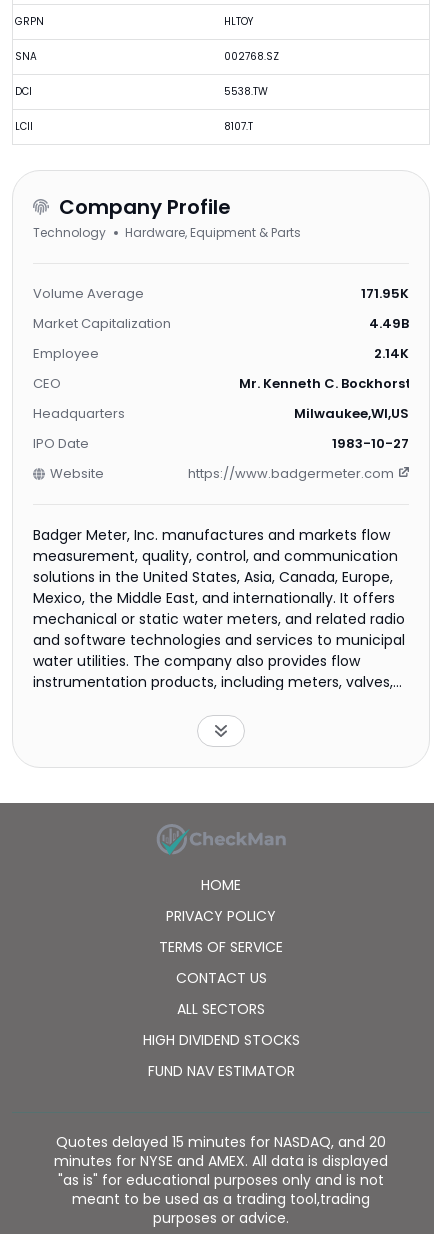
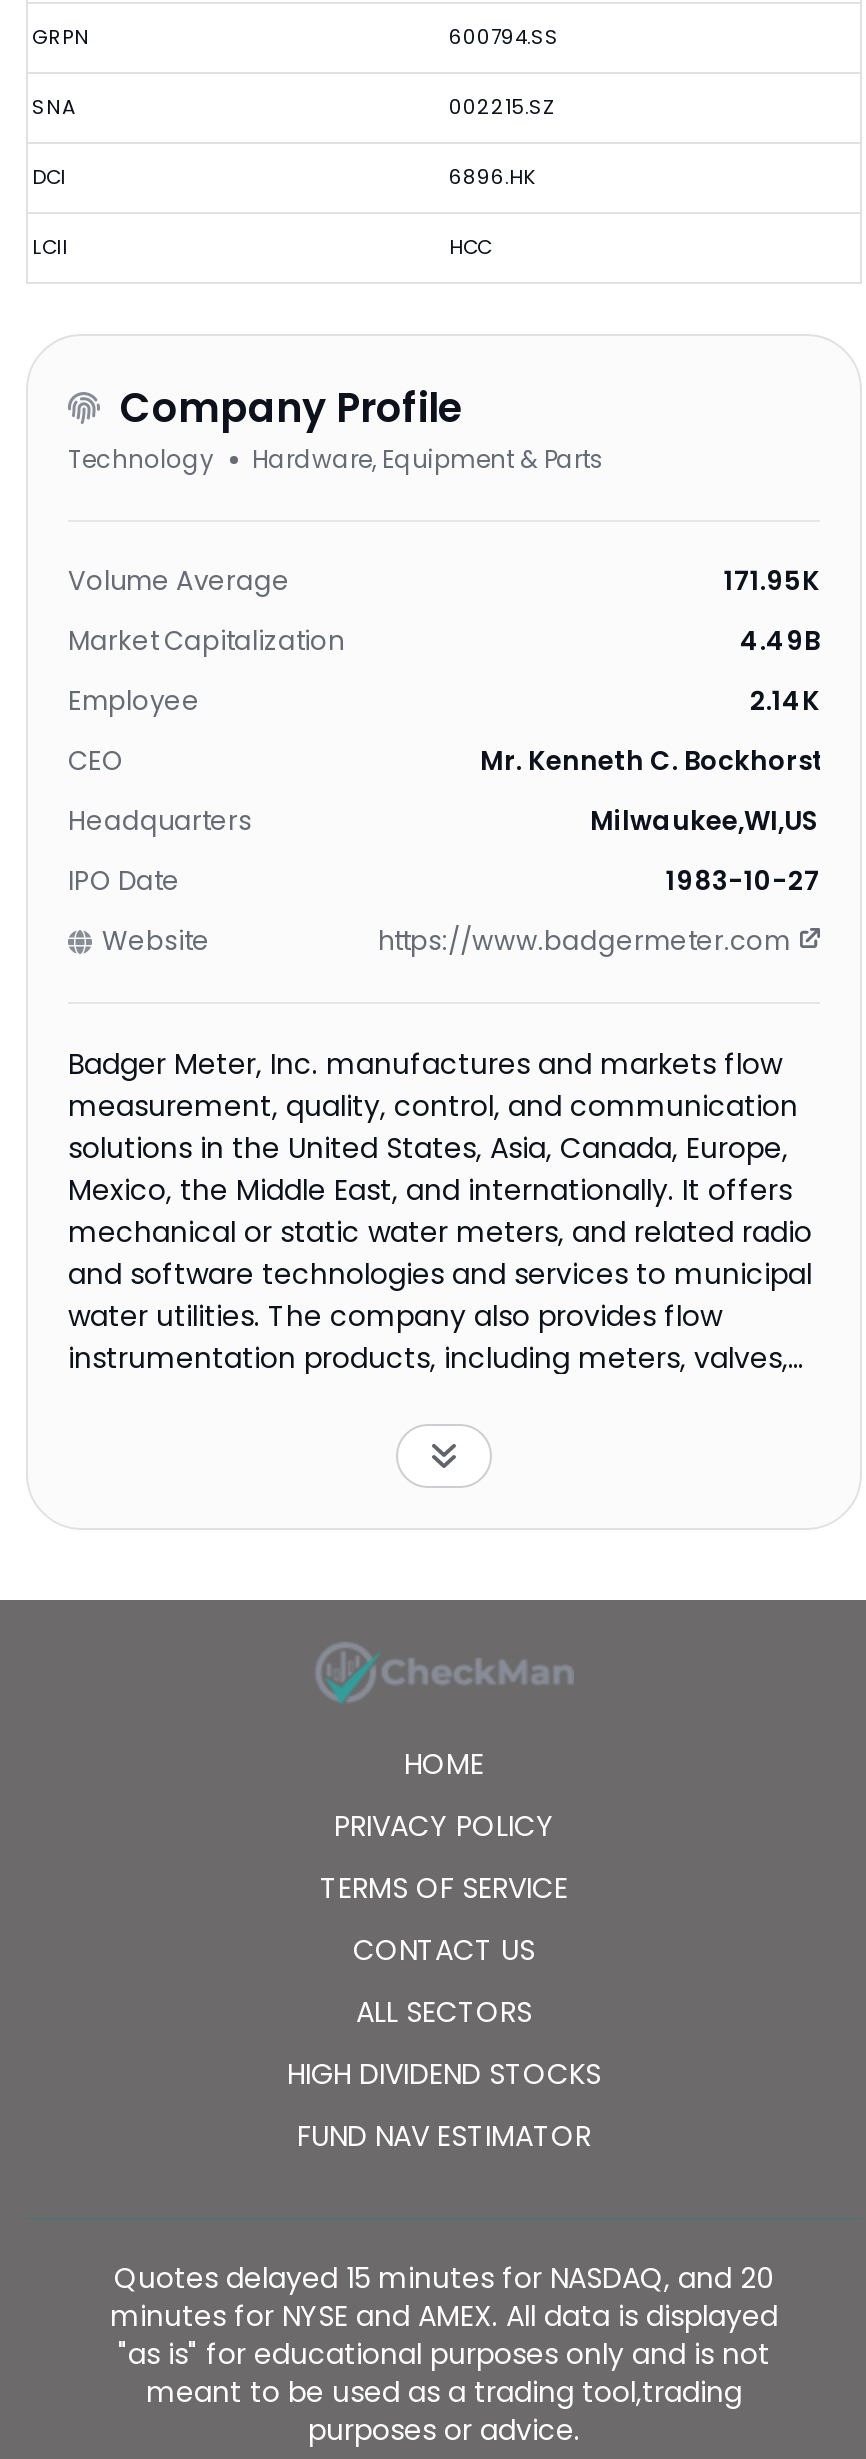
- HLTOY
+ 600794.SS

- 002768.SZ
+ 002215.SZ

- 5538.TW
+ 6896.HK

- 8107.T
+ HCC
